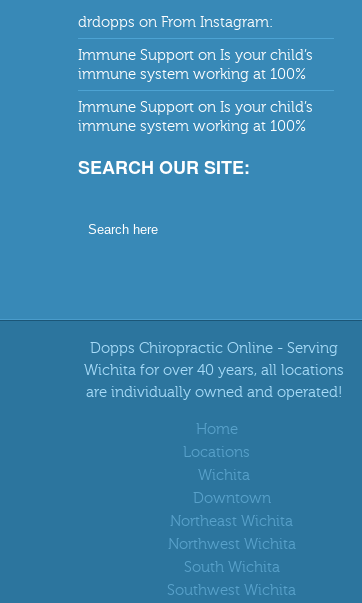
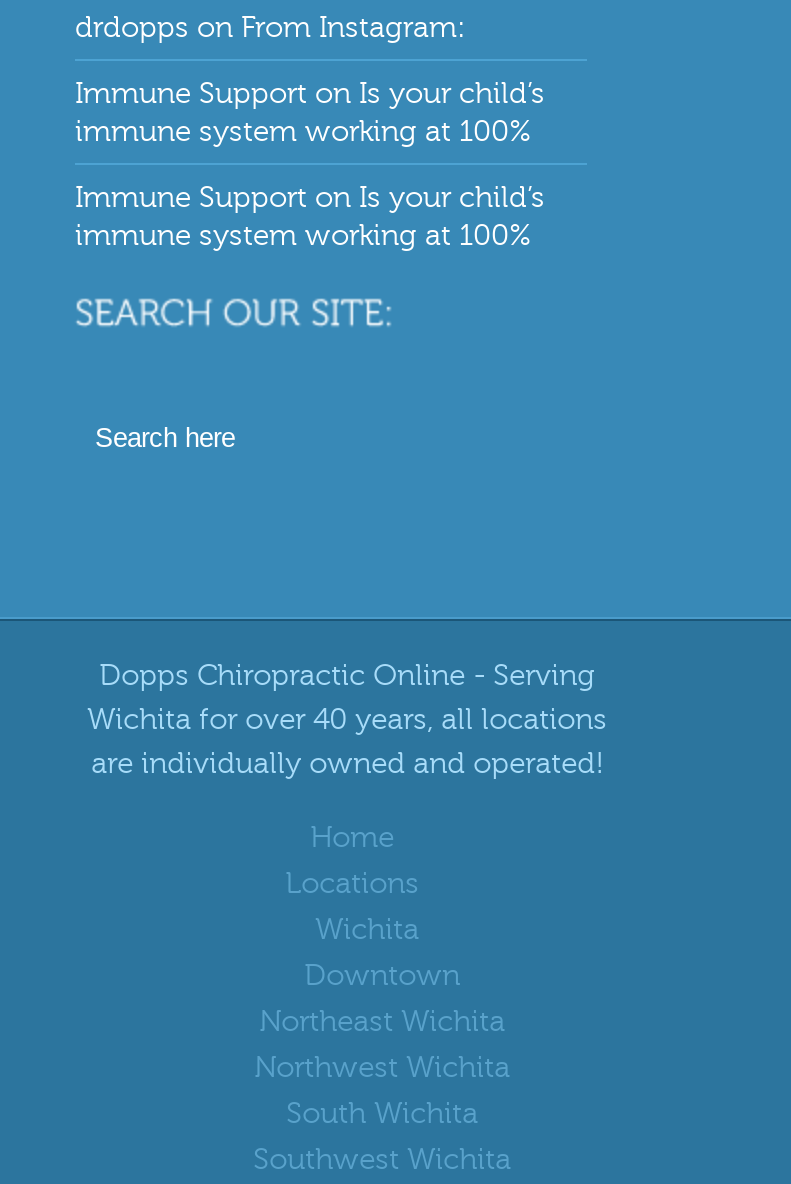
- SEARCH OUR SITE:
